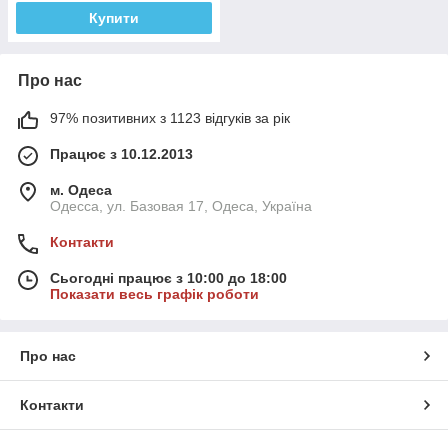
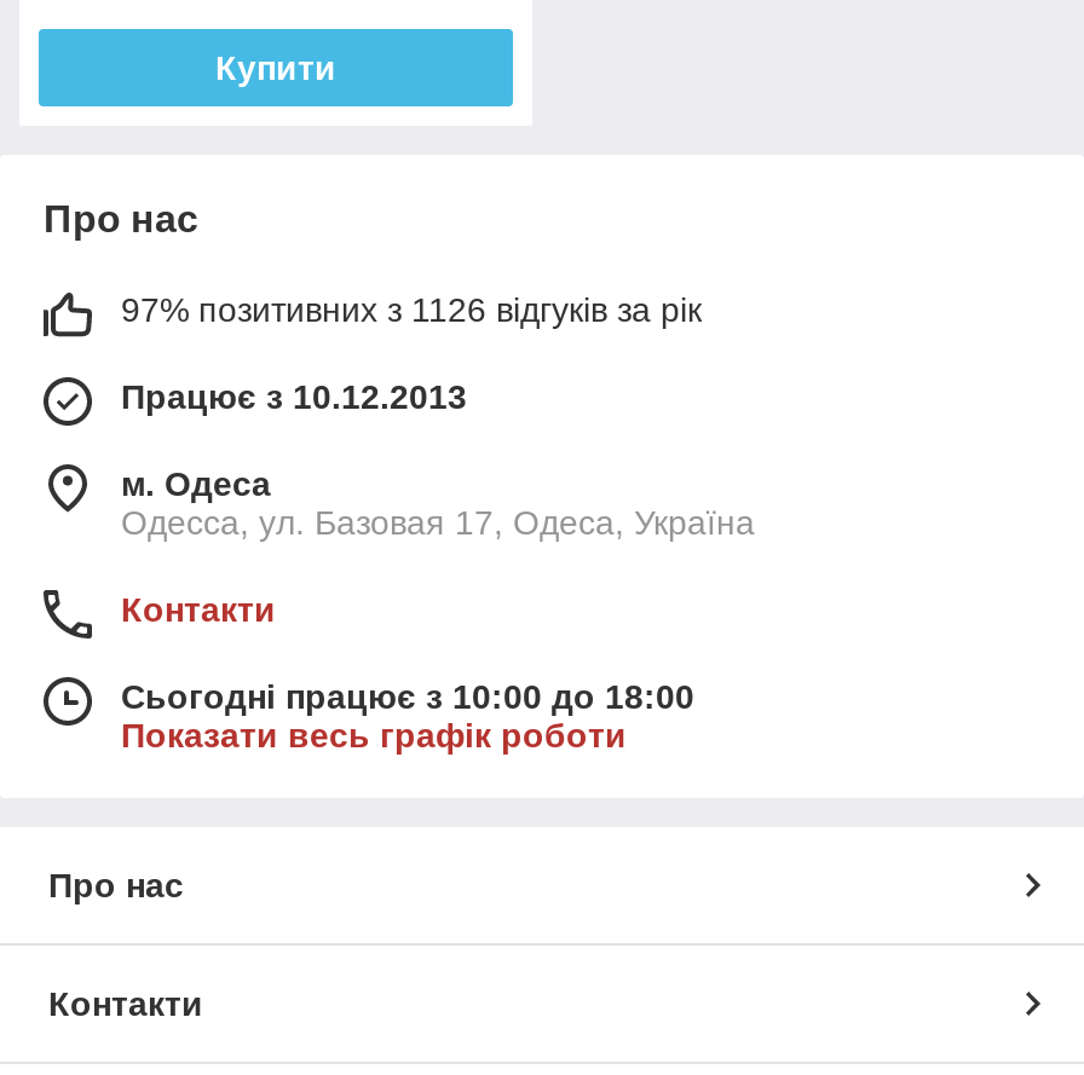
- 97% позитивних з 1123 відгуків за рік
+ 97% позитивних з 1126 відгуків за рік
